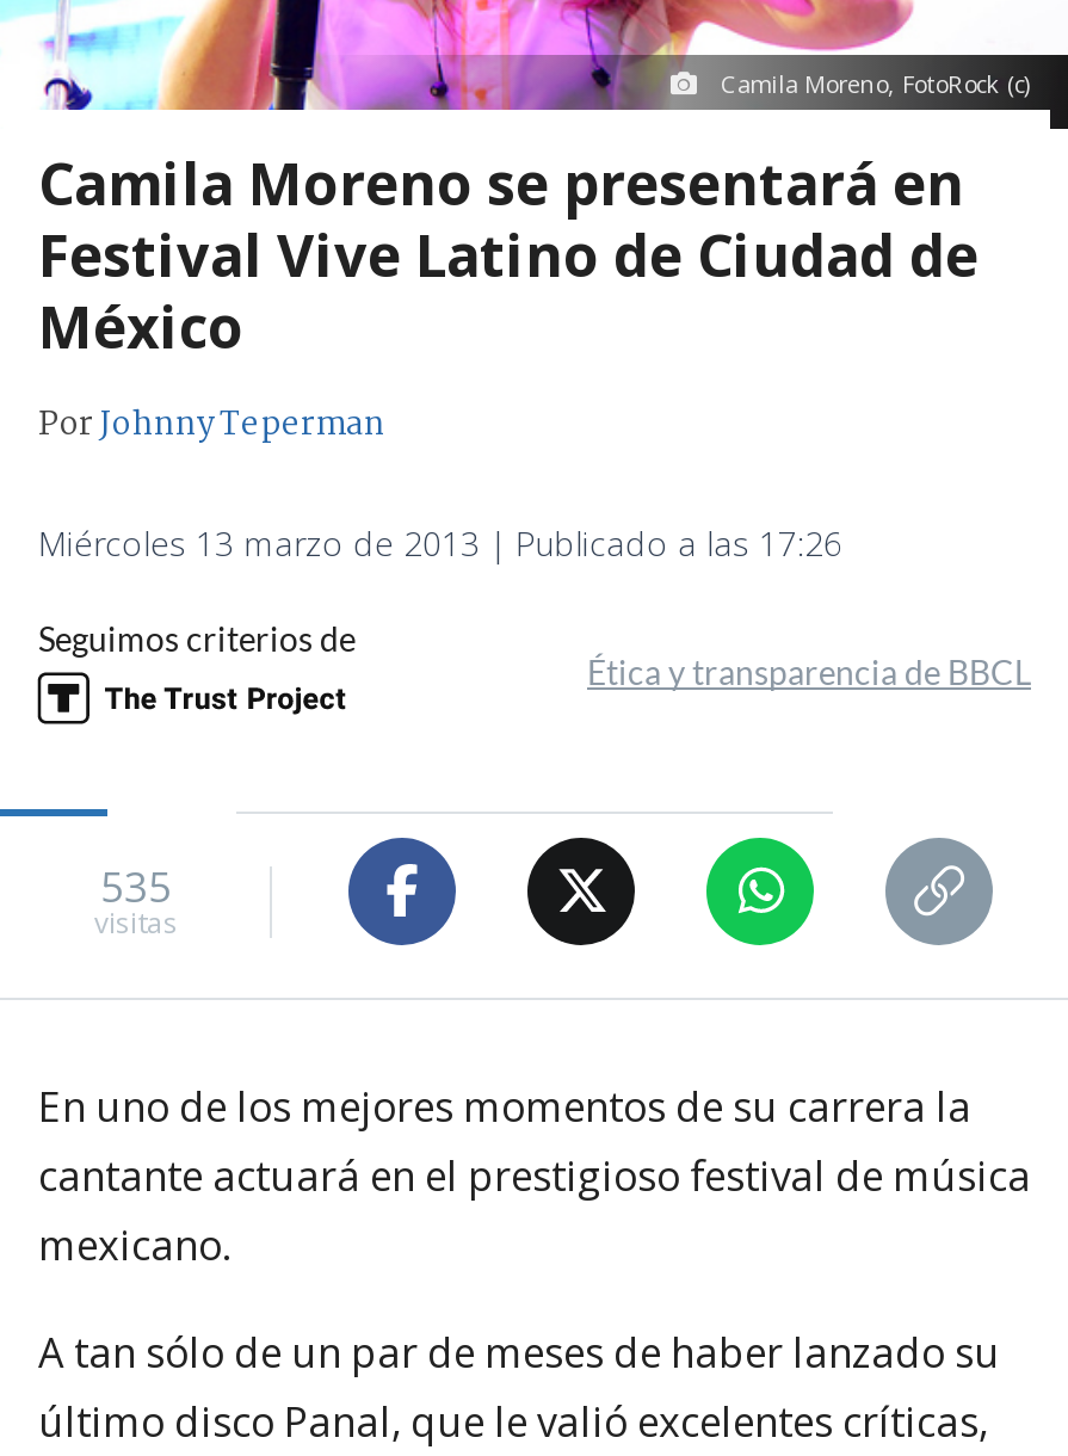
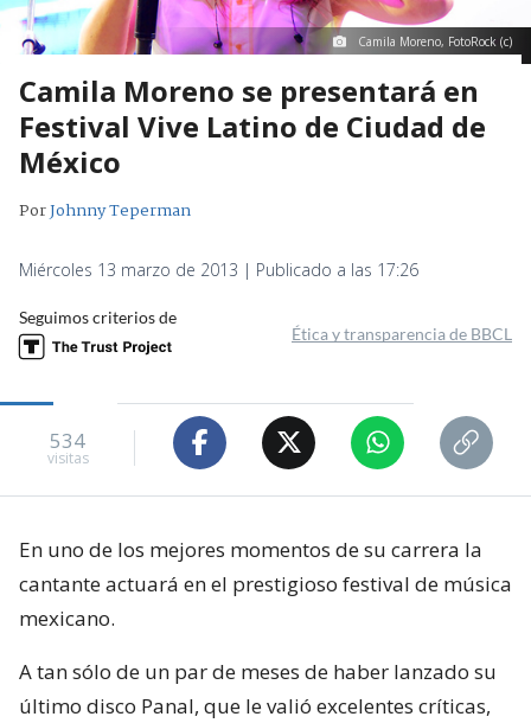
- 535
+ 534
